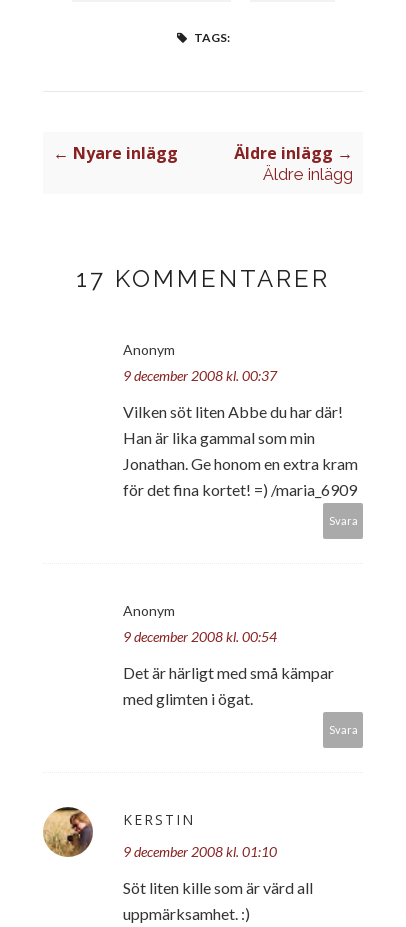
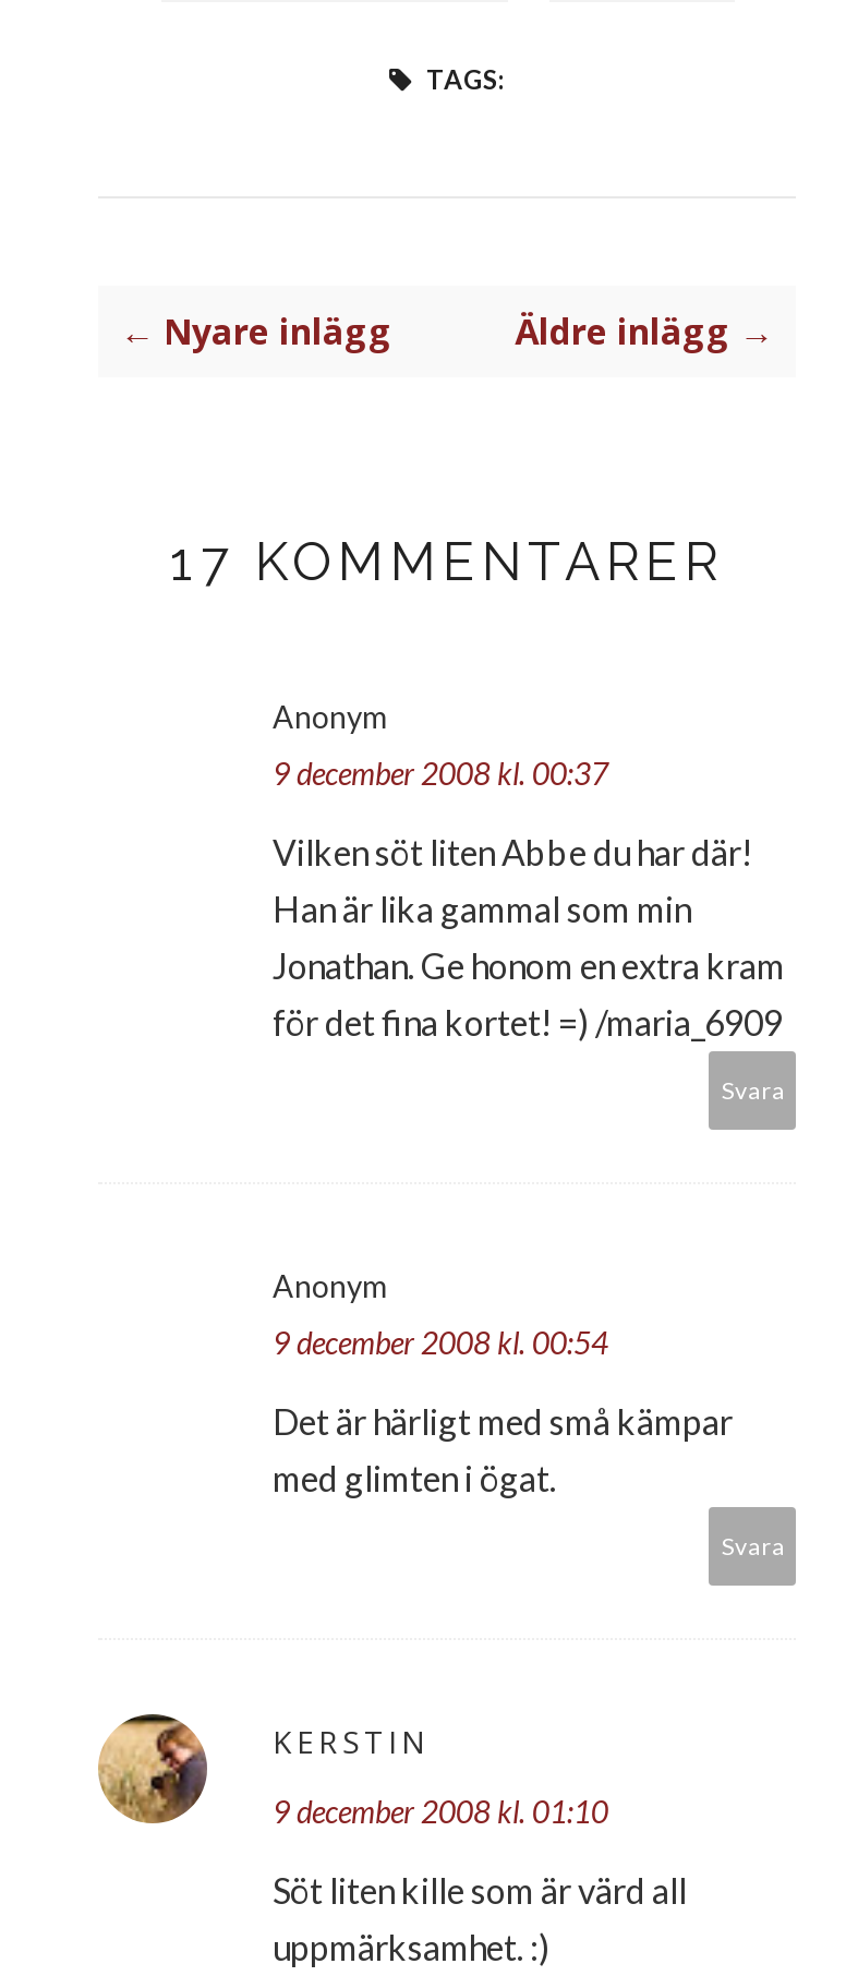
- Äldre inlägg
